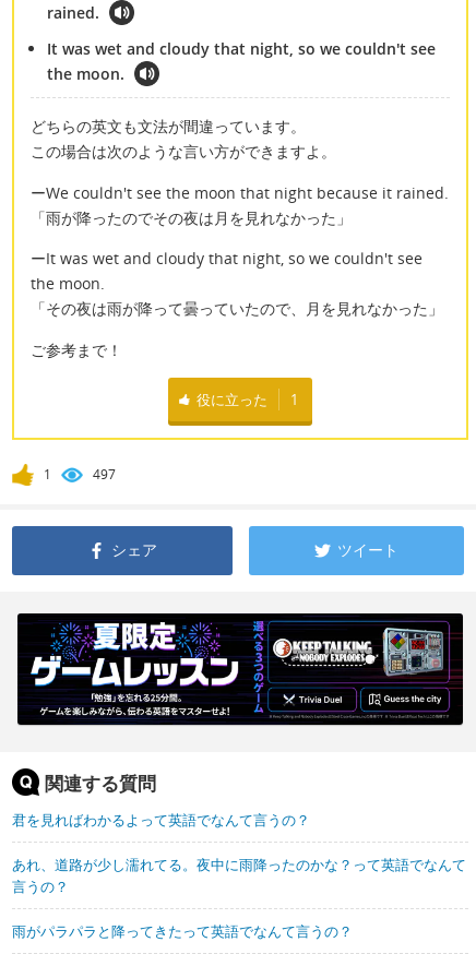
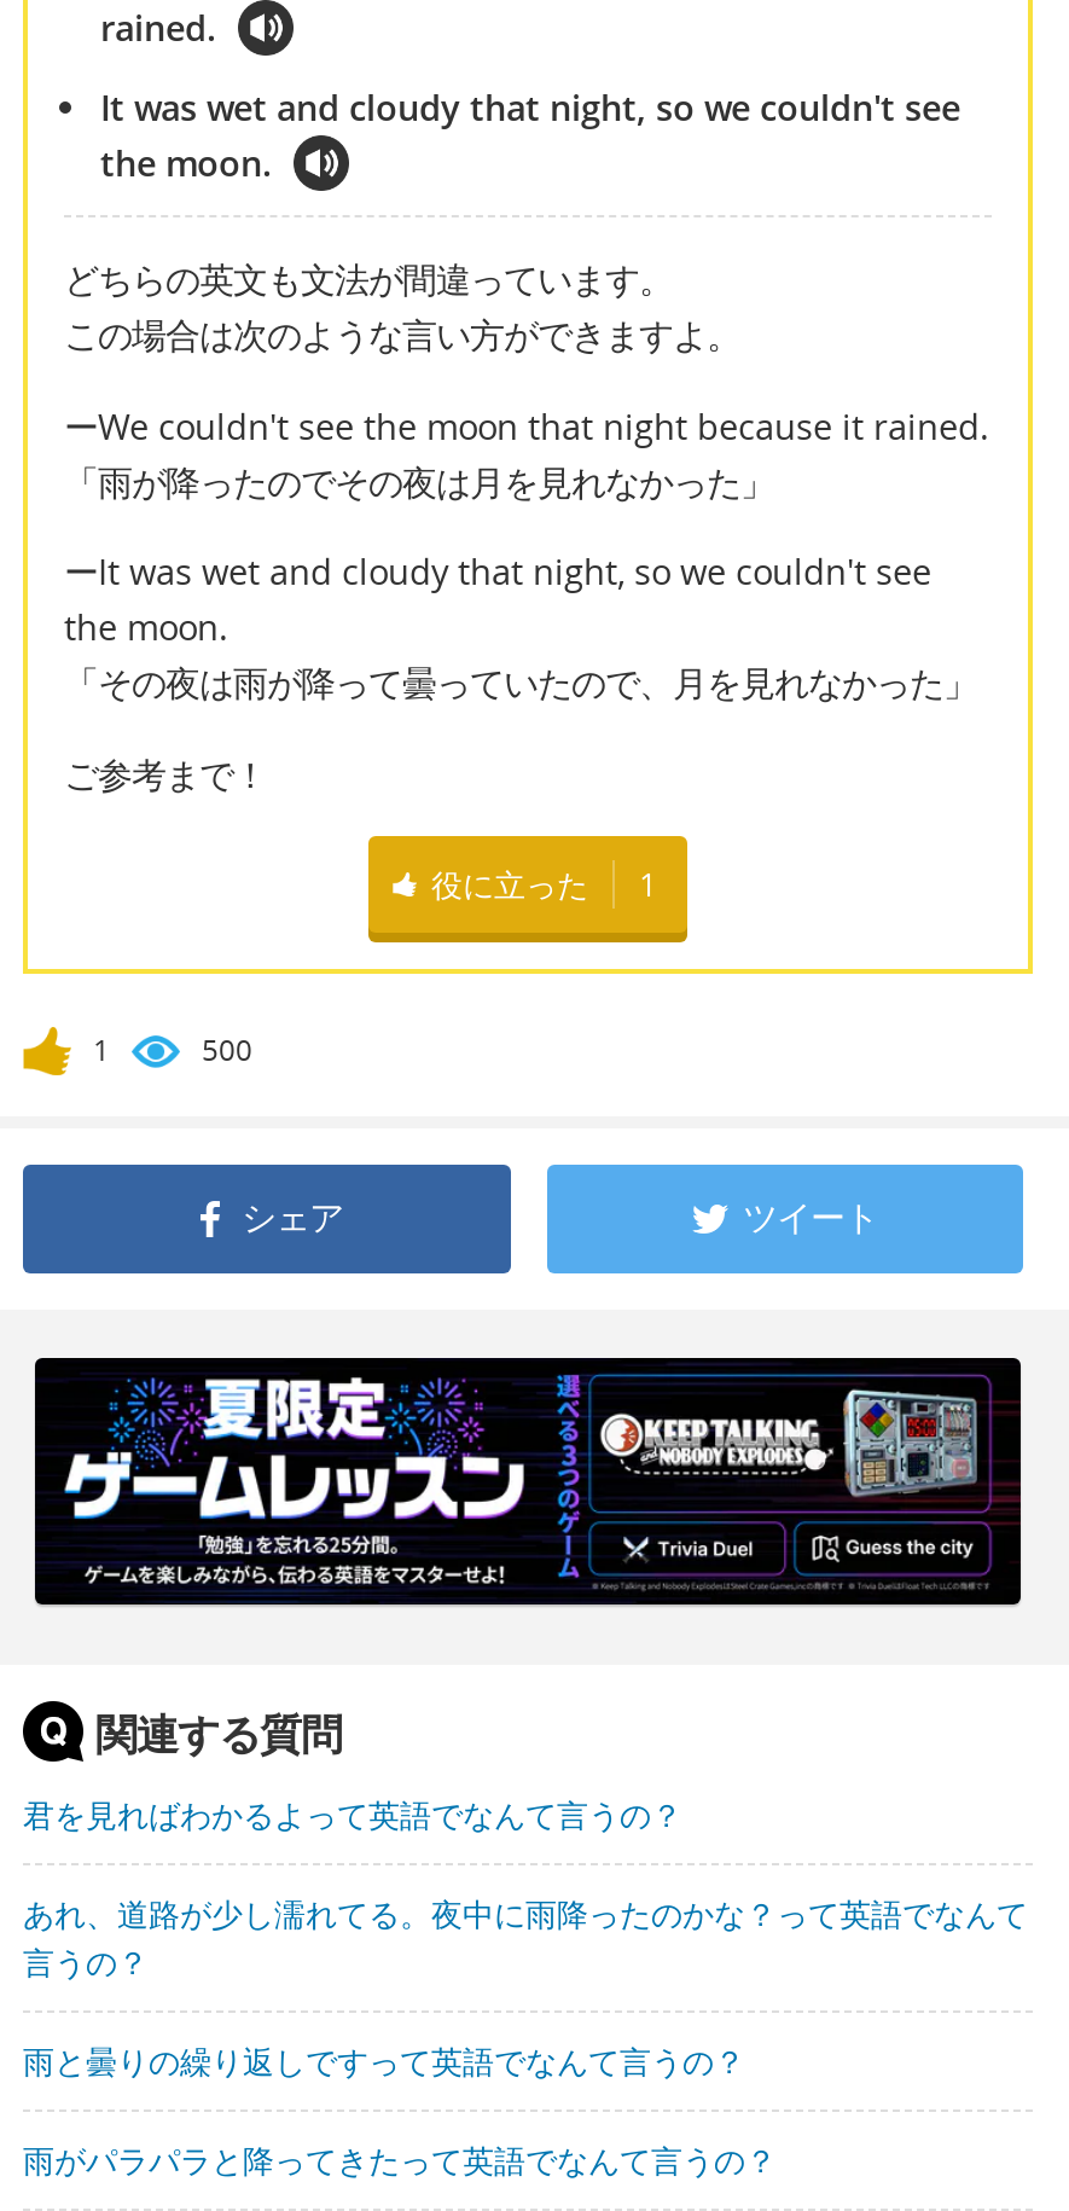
- 497
+ 500

+ 雨と曇りの繰り返しですって英語でなんて言うの？
